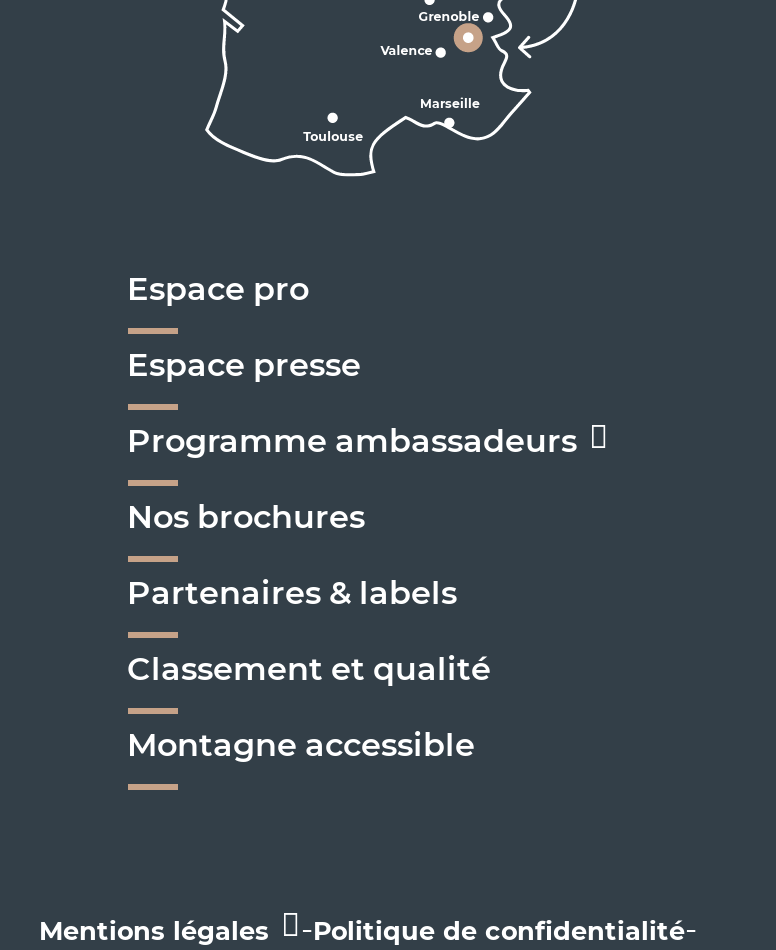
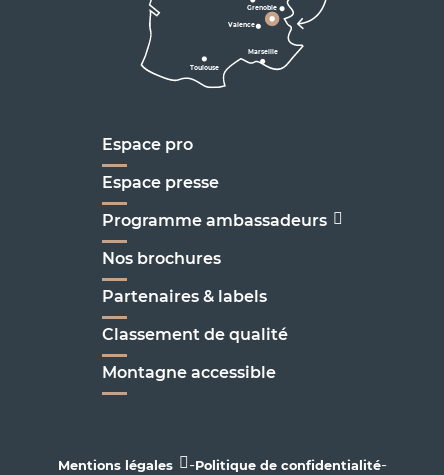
- Classement et qualité
+ Classement de qualité
